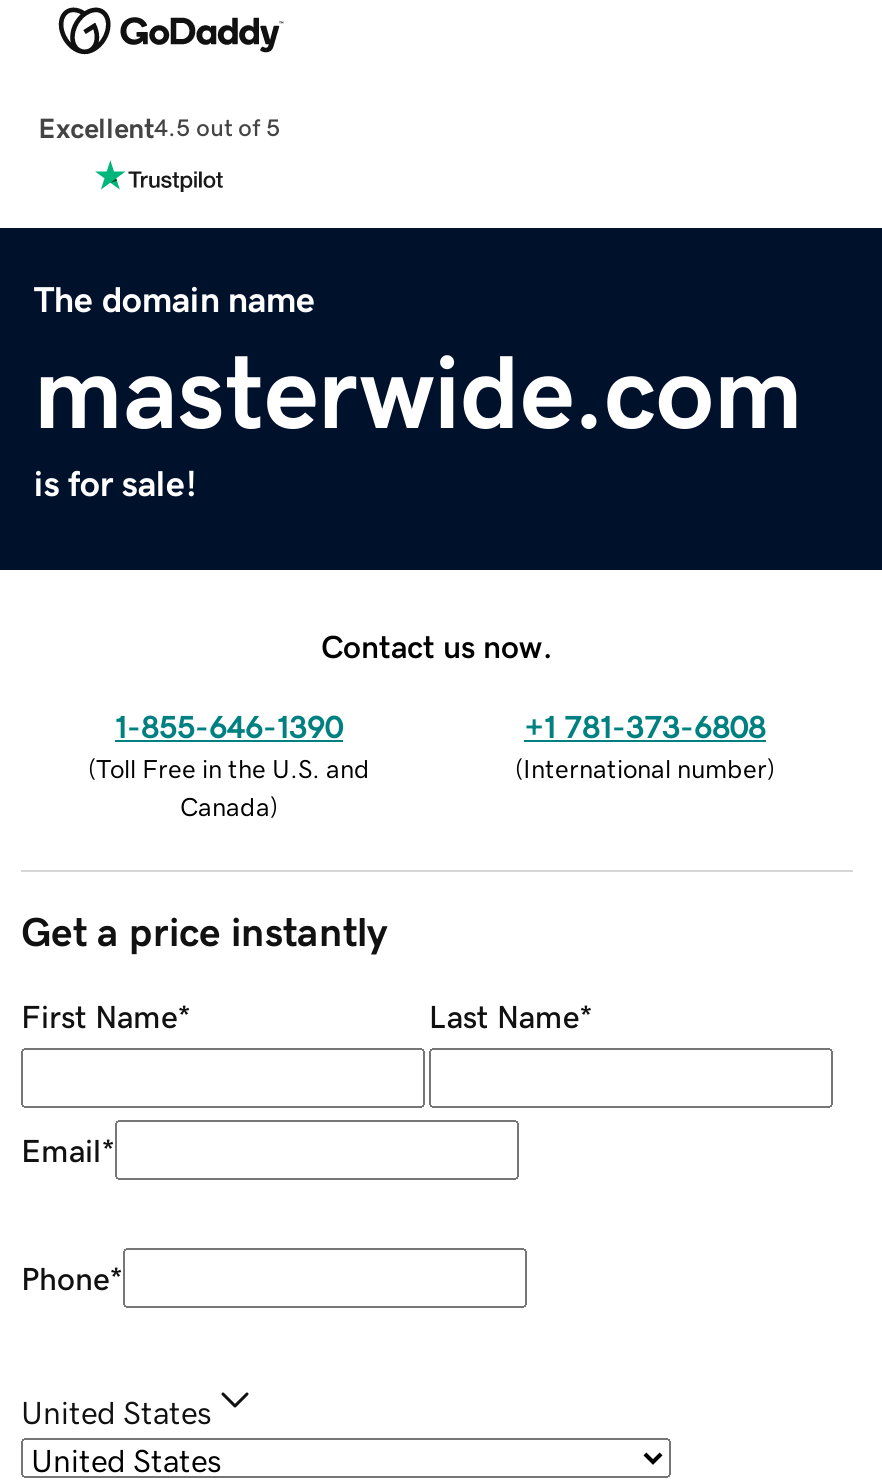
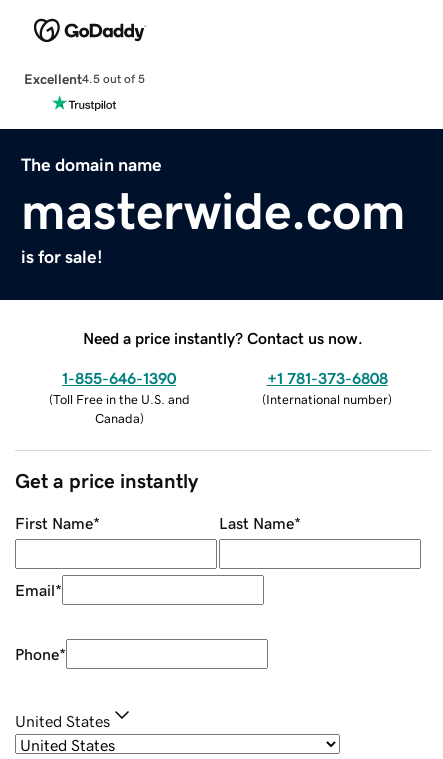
- Contact us now.
+ Need a price instantly? Contact us now.
